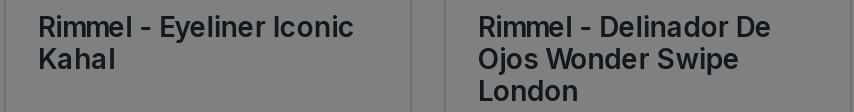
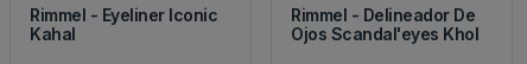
- Rimmel - Delinador De
- Ojos Wonder Swipe
- London
+ Rimmel - Delineador De
+ Ojos Scandal'eyes Khol
